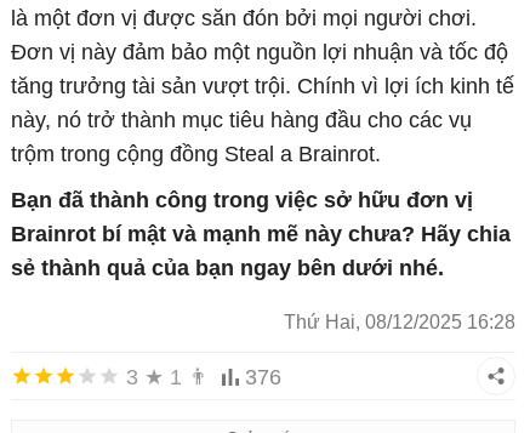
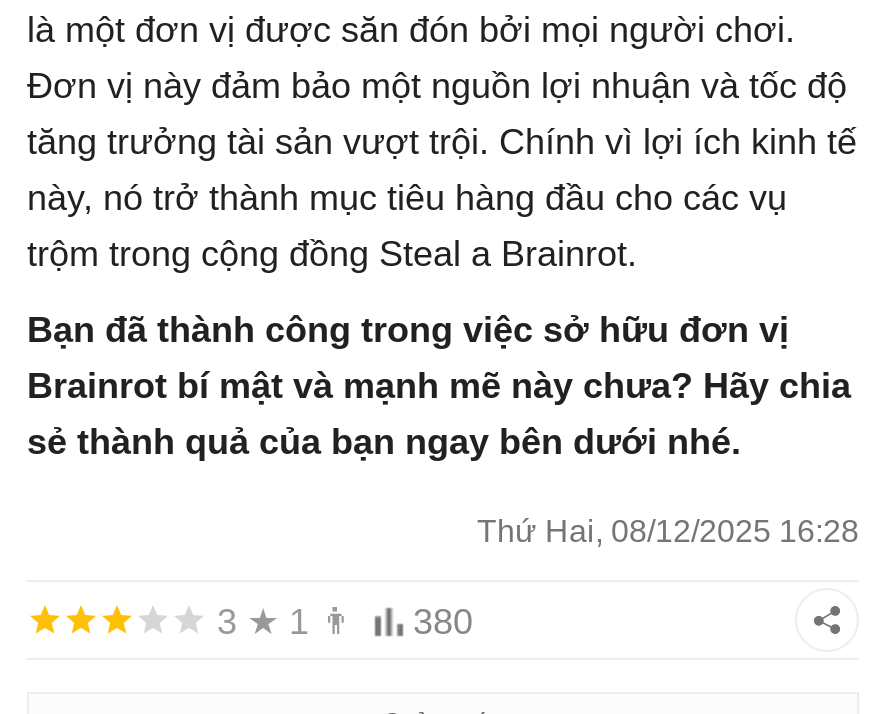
- 376
+ 380
